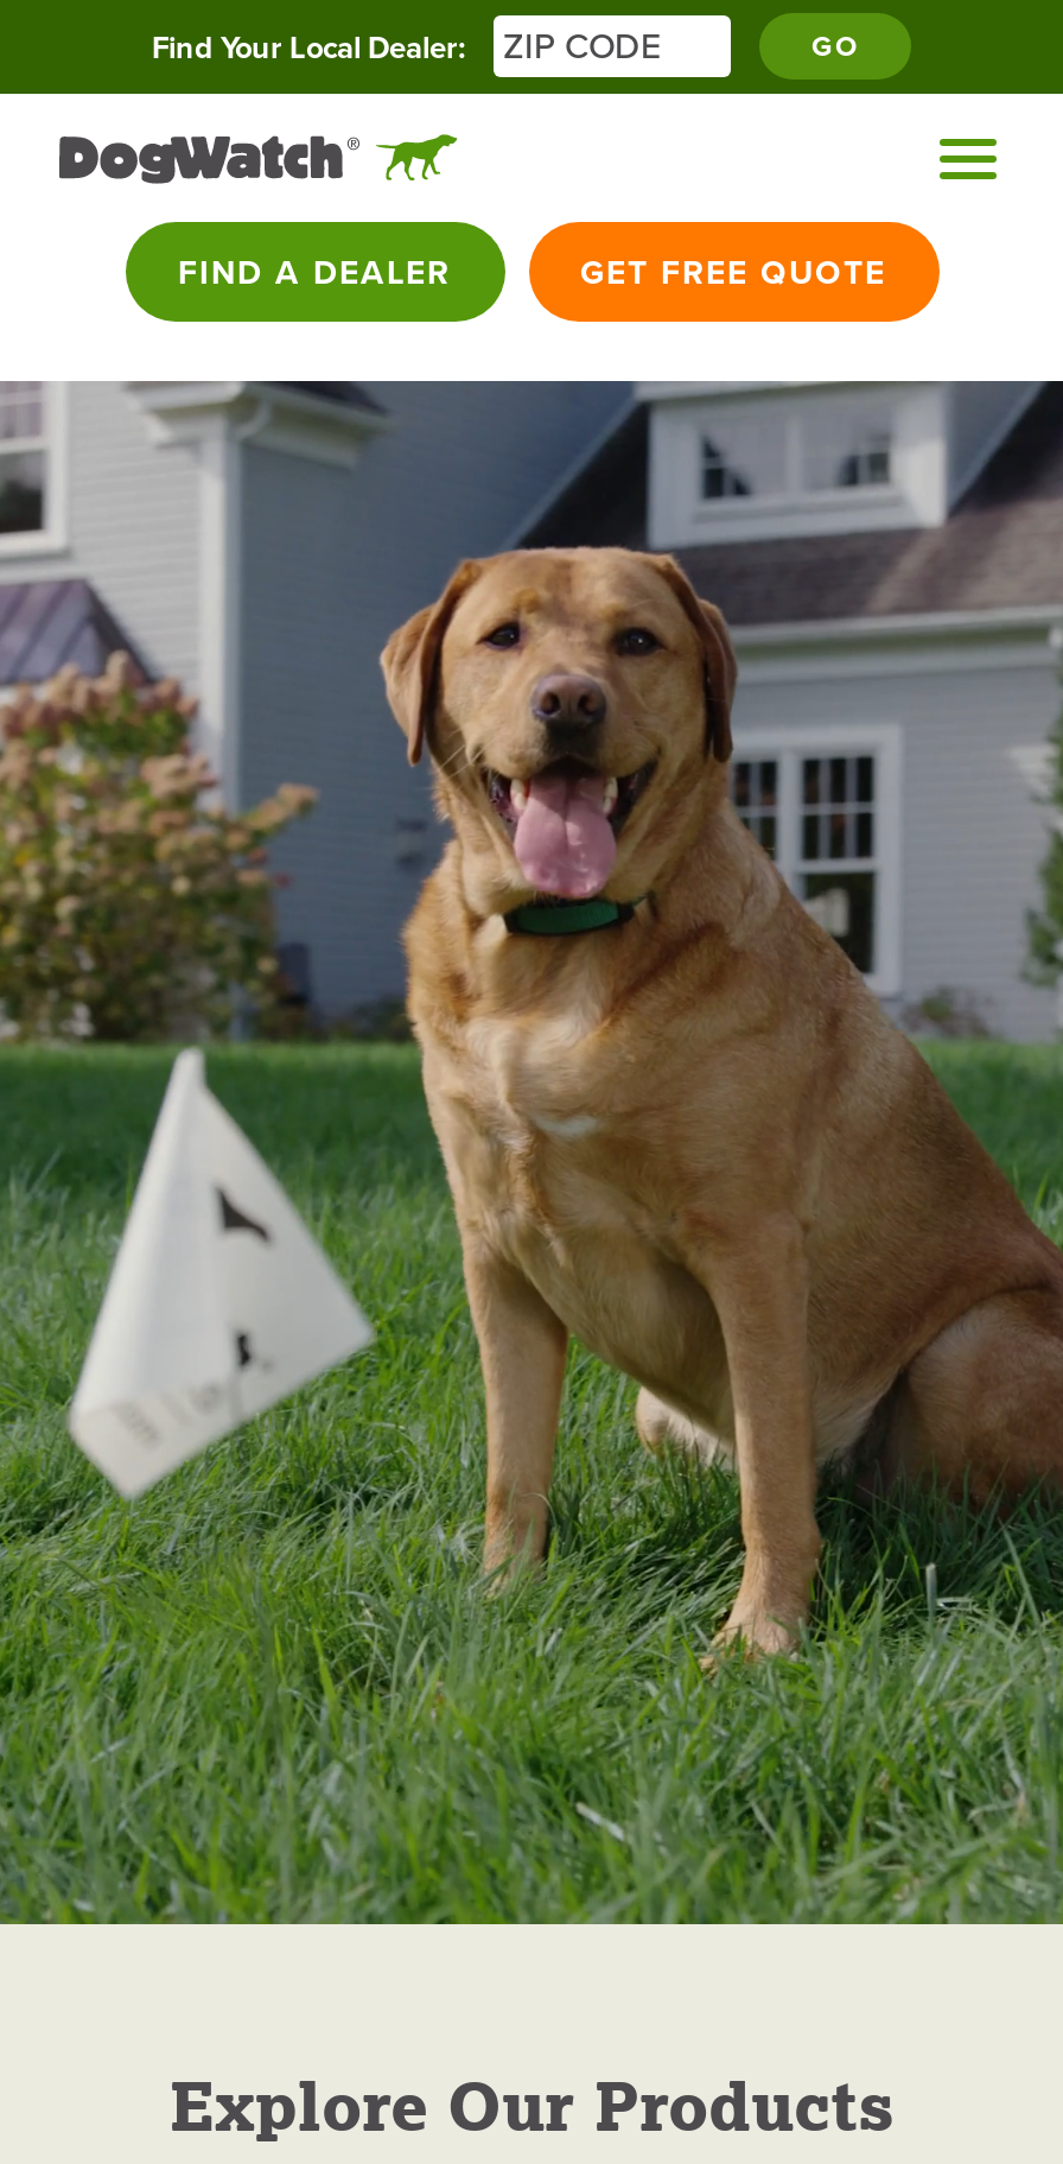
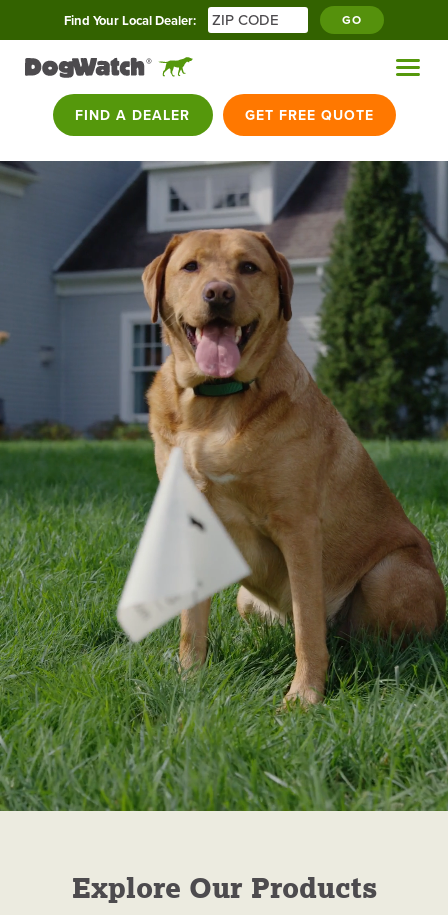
- [image]
+ [image]
